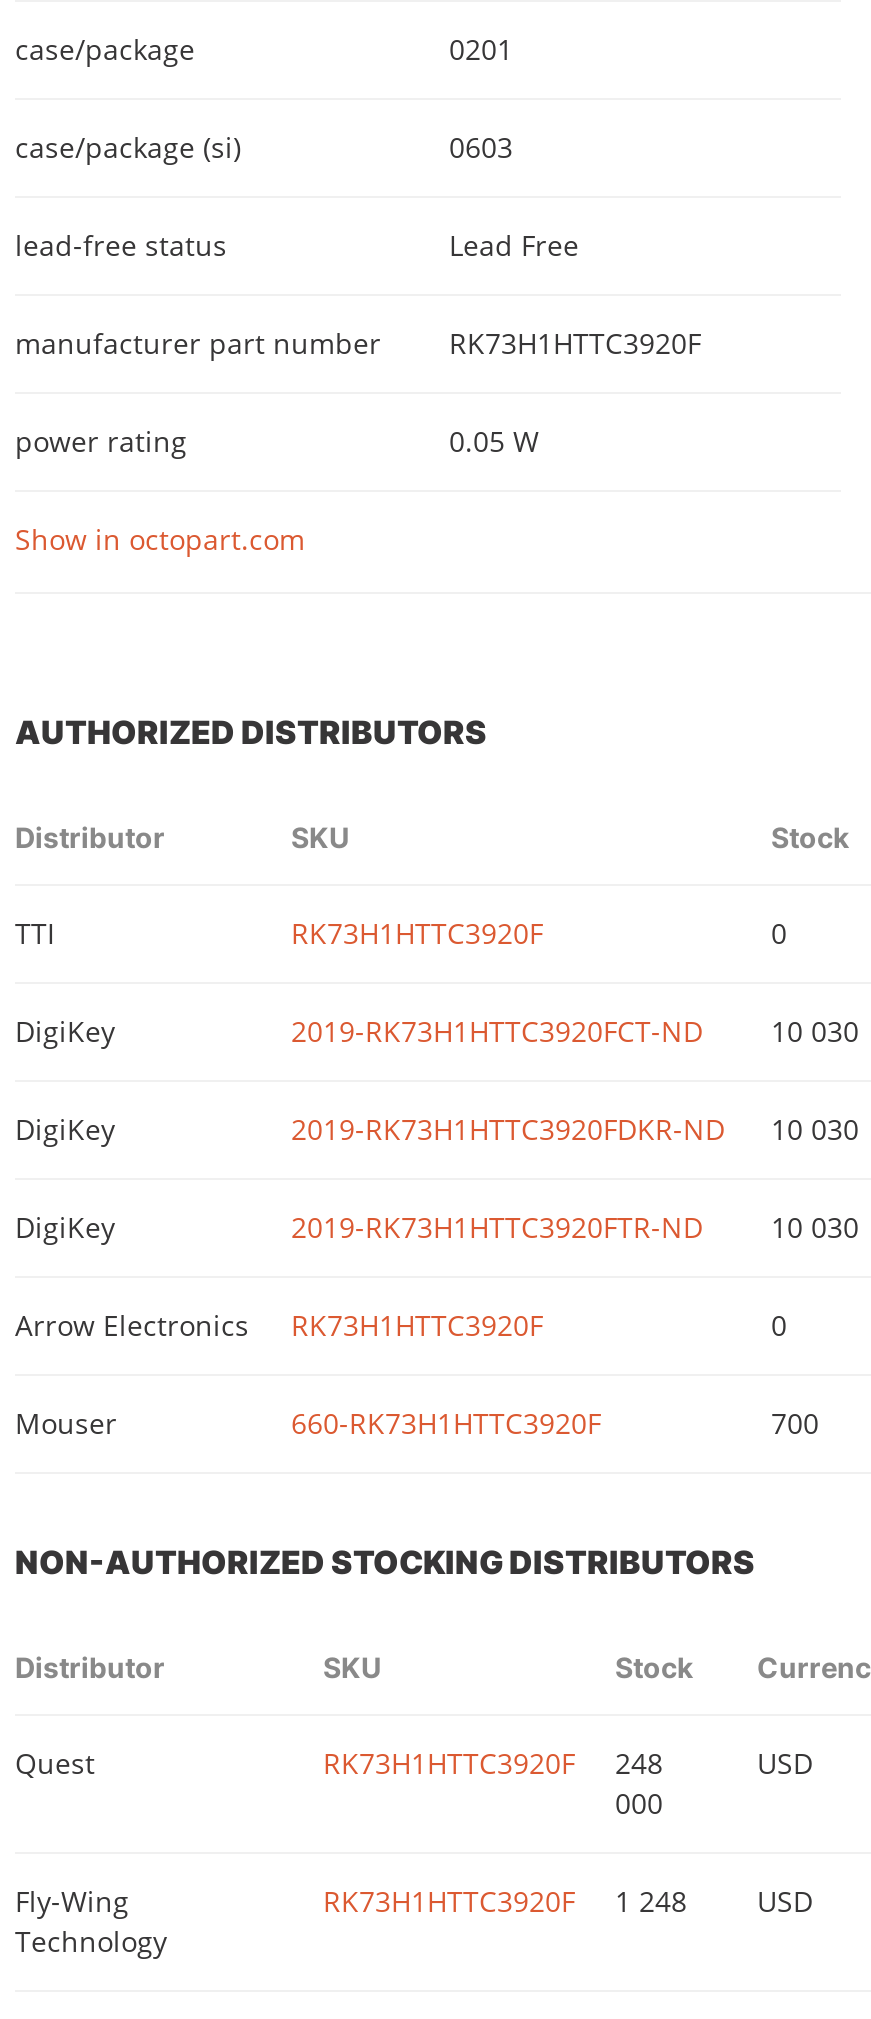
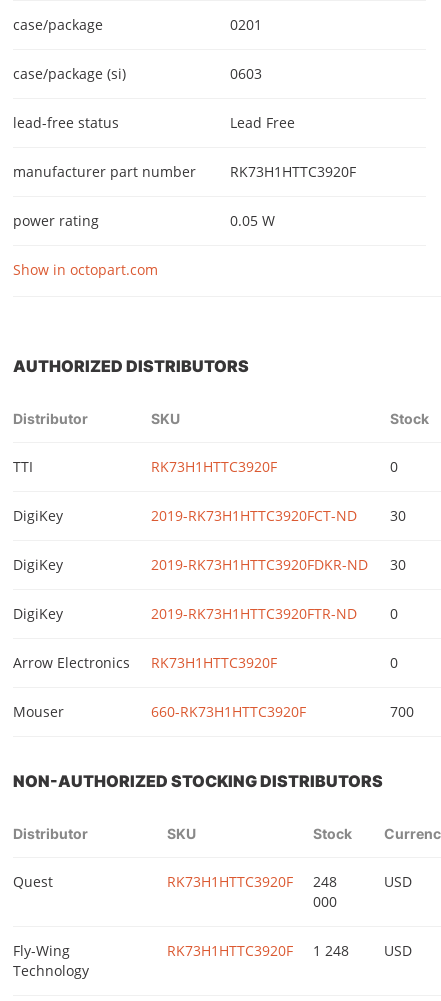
- 2019-RK73H1HTTC3920FCT-ND 10 030
+ 2019-RK73H1HTTC3920FCT-ND 30

- 2019-RK73H1HTTC3920FDKR-ND 10 030
+ 2019-RK73H1HTTC3920FDKR-ND 30

- 2019-RK73H1HTTC3920FTR-ND 10 030
+ 2019-RK73H1HTTC3920FTR-ND 0
